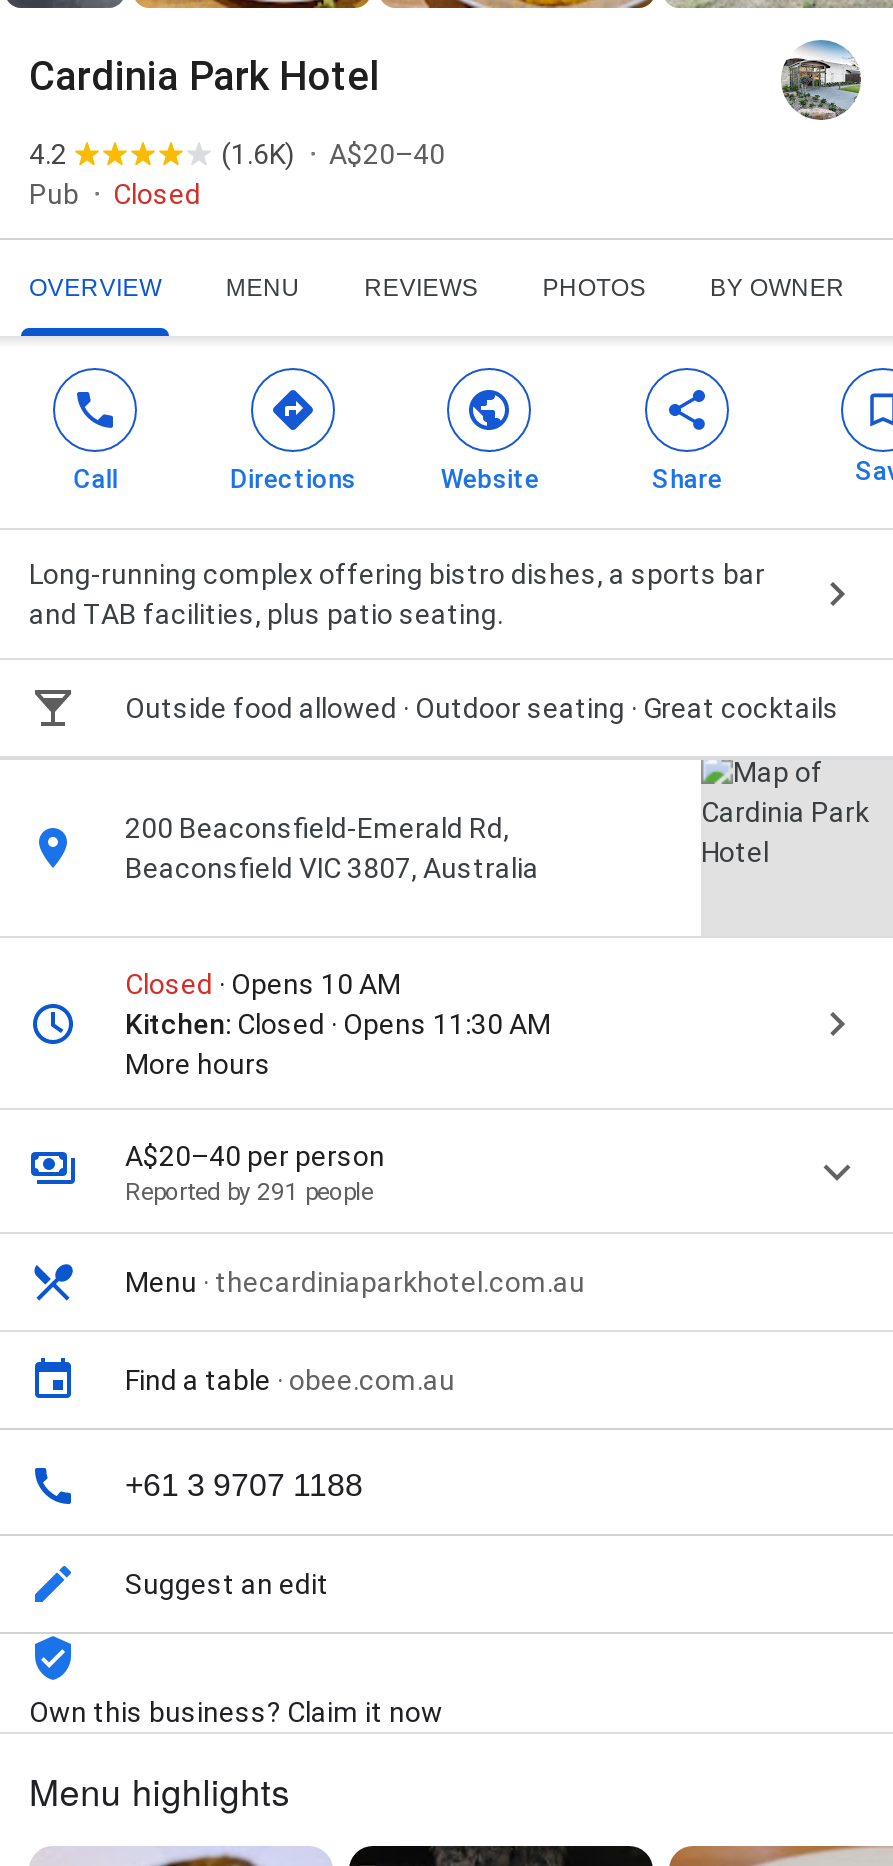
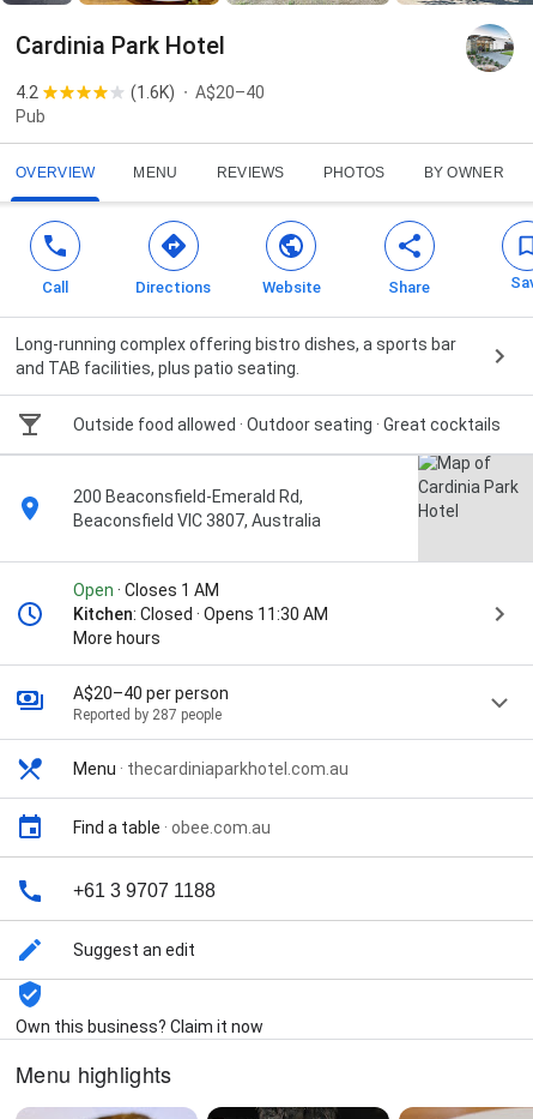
- Closed

- Closed · Opens 10 AM
+ Open · Closes 1 AM

- Reported by 291 people
+ Reported by 287 people
